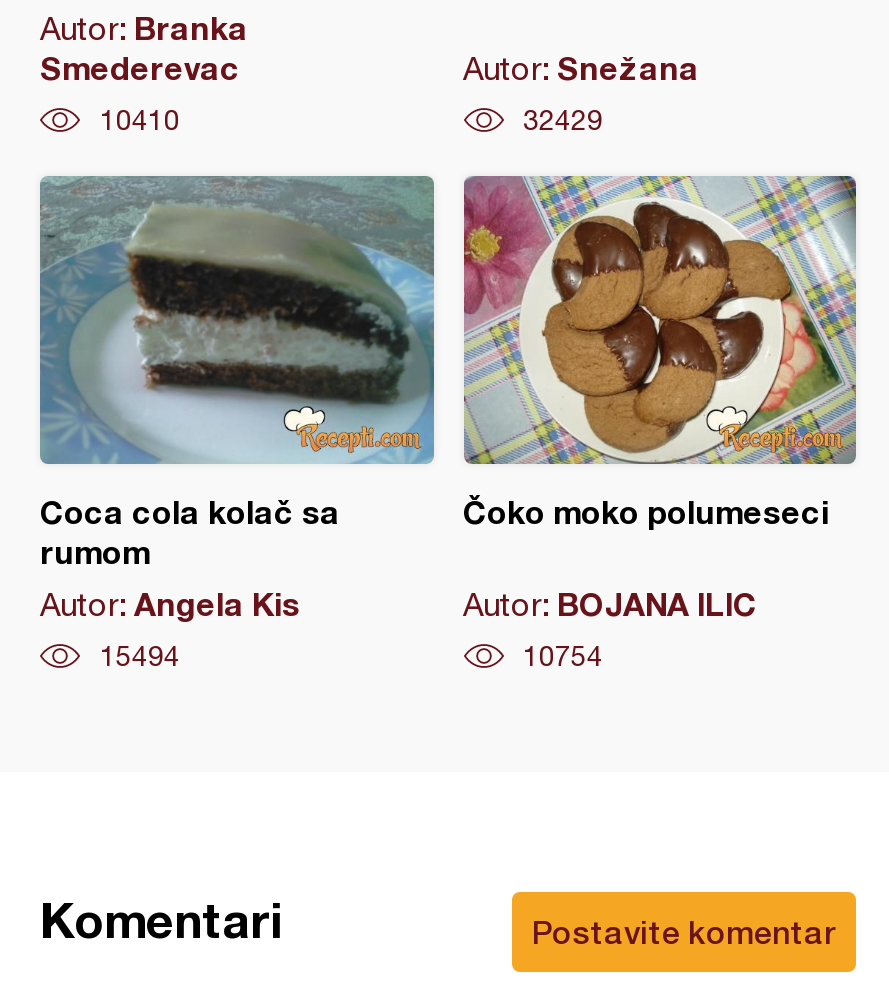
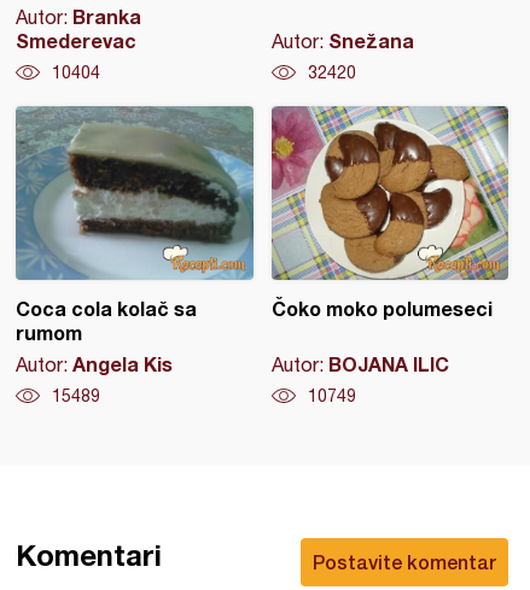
- 10410
+ 10404

- 32429
+ 32420

- 15494
+ 15489

- 10754
+ 10749
